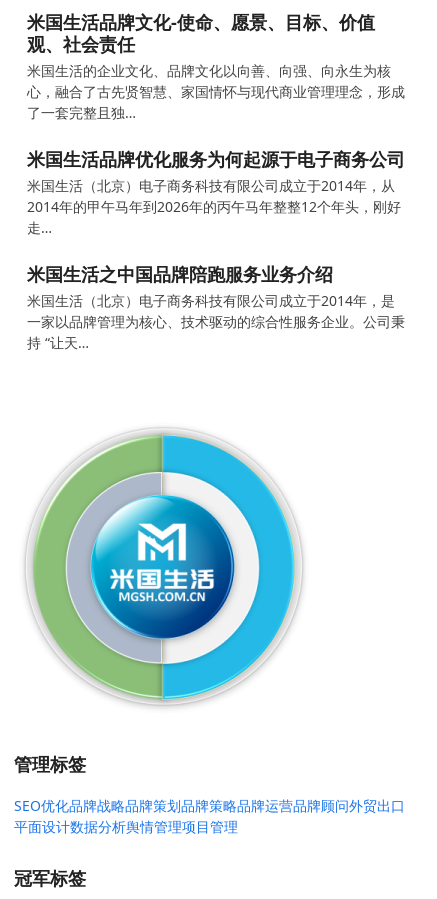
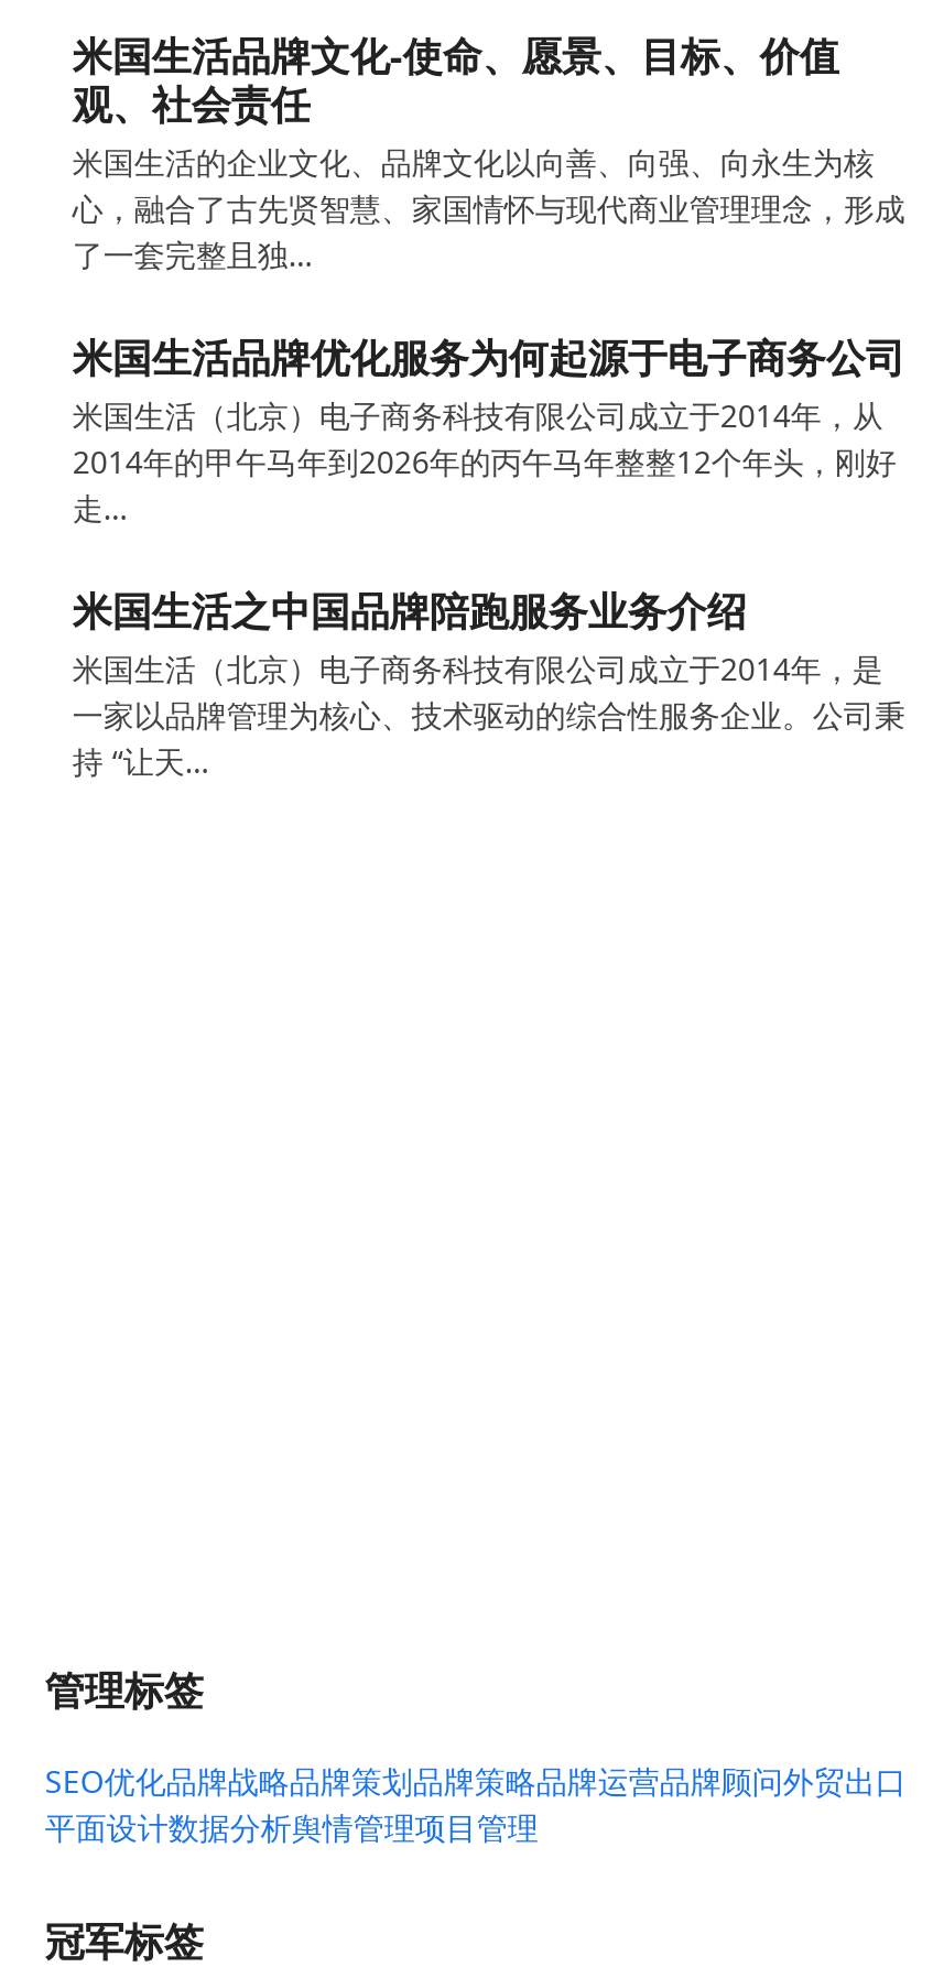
- [image]
